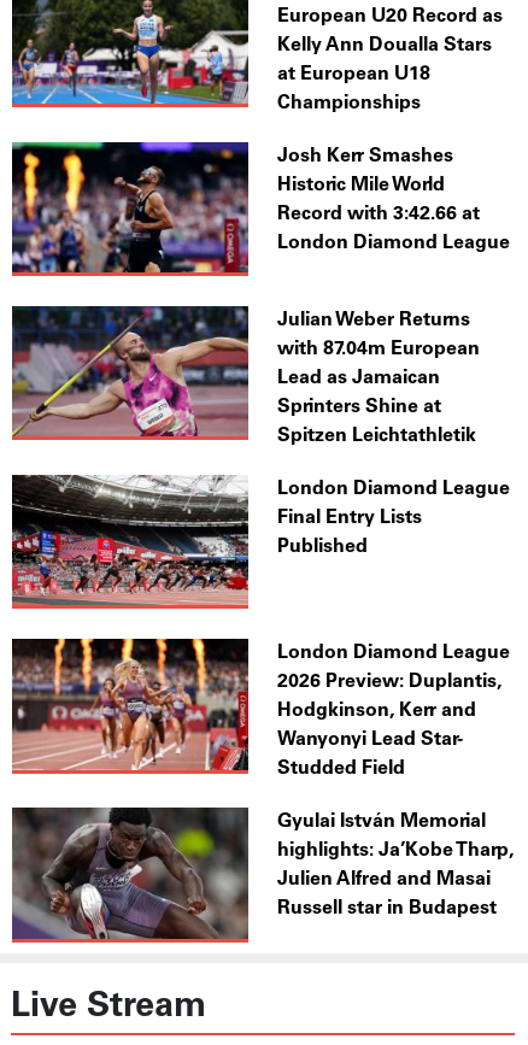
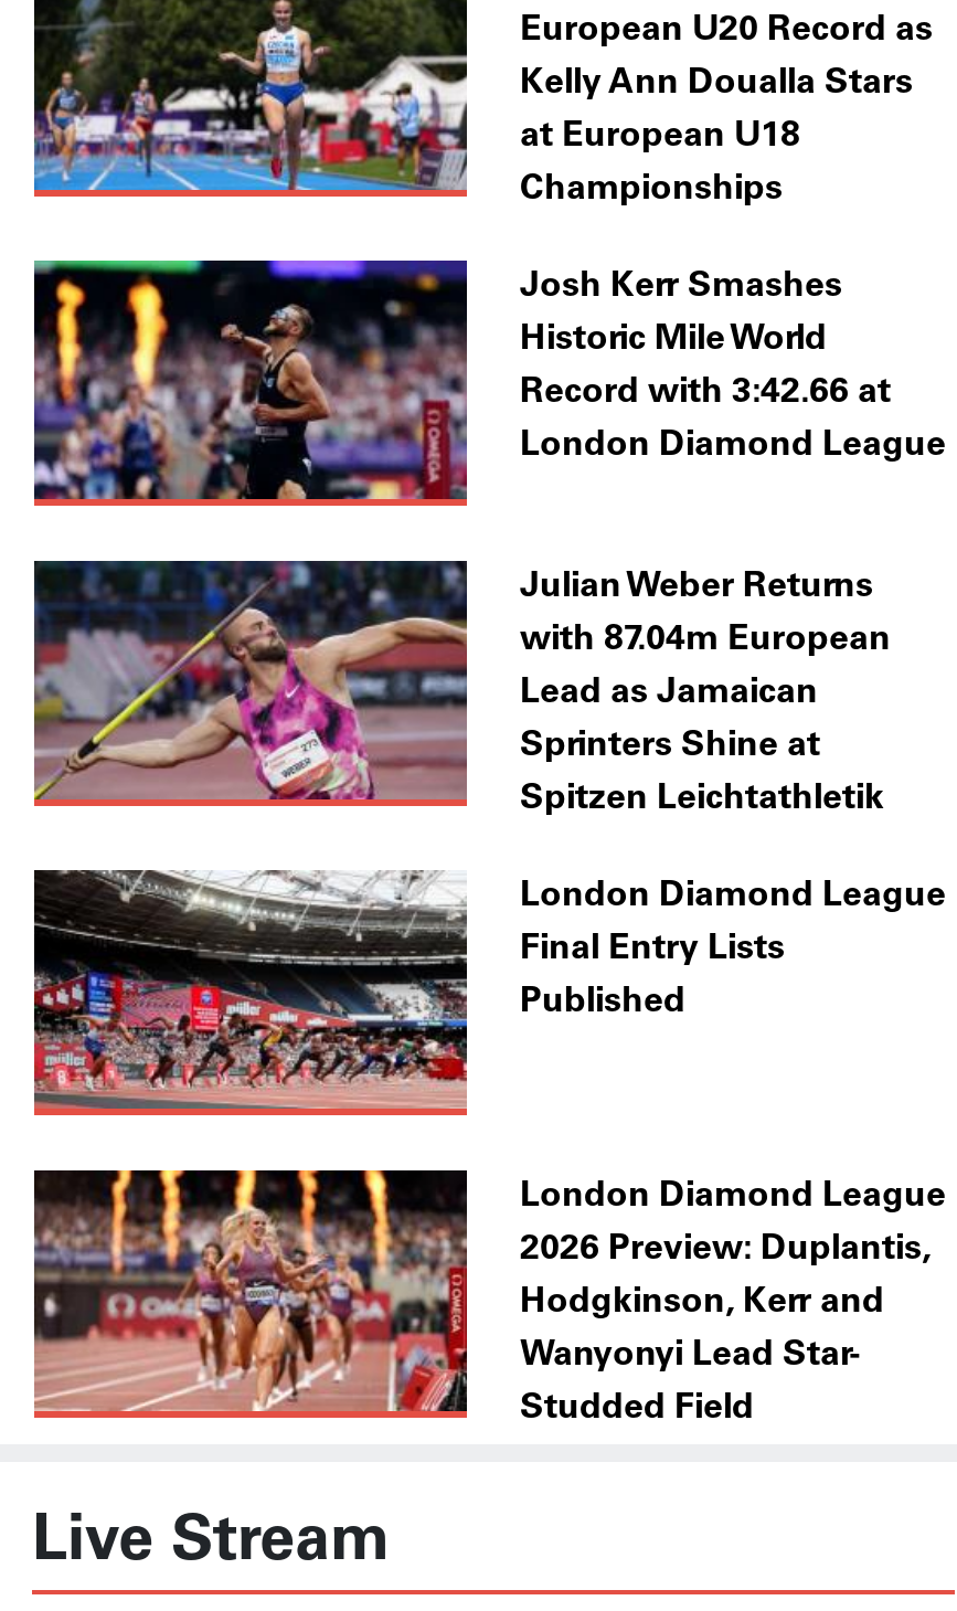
- [image]
- Gyulai István Memorial
- highlights: Ja’Kobe Tharp,
- Julien Alfred and Masai
- Russell star in Budapest
